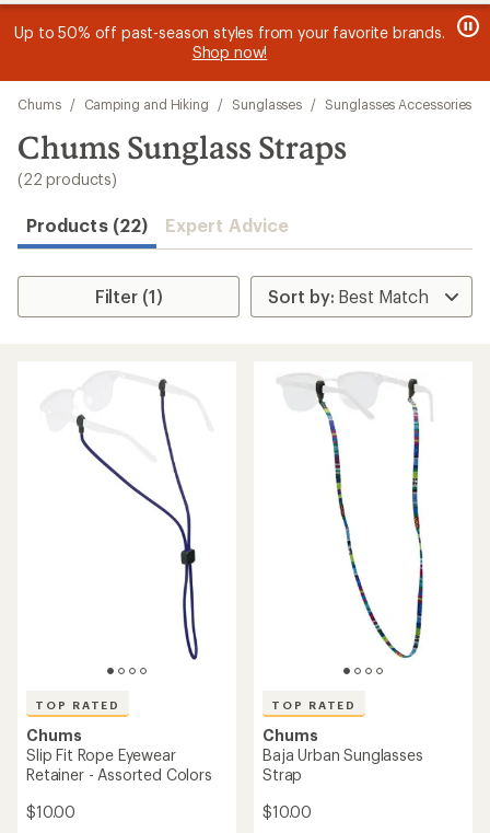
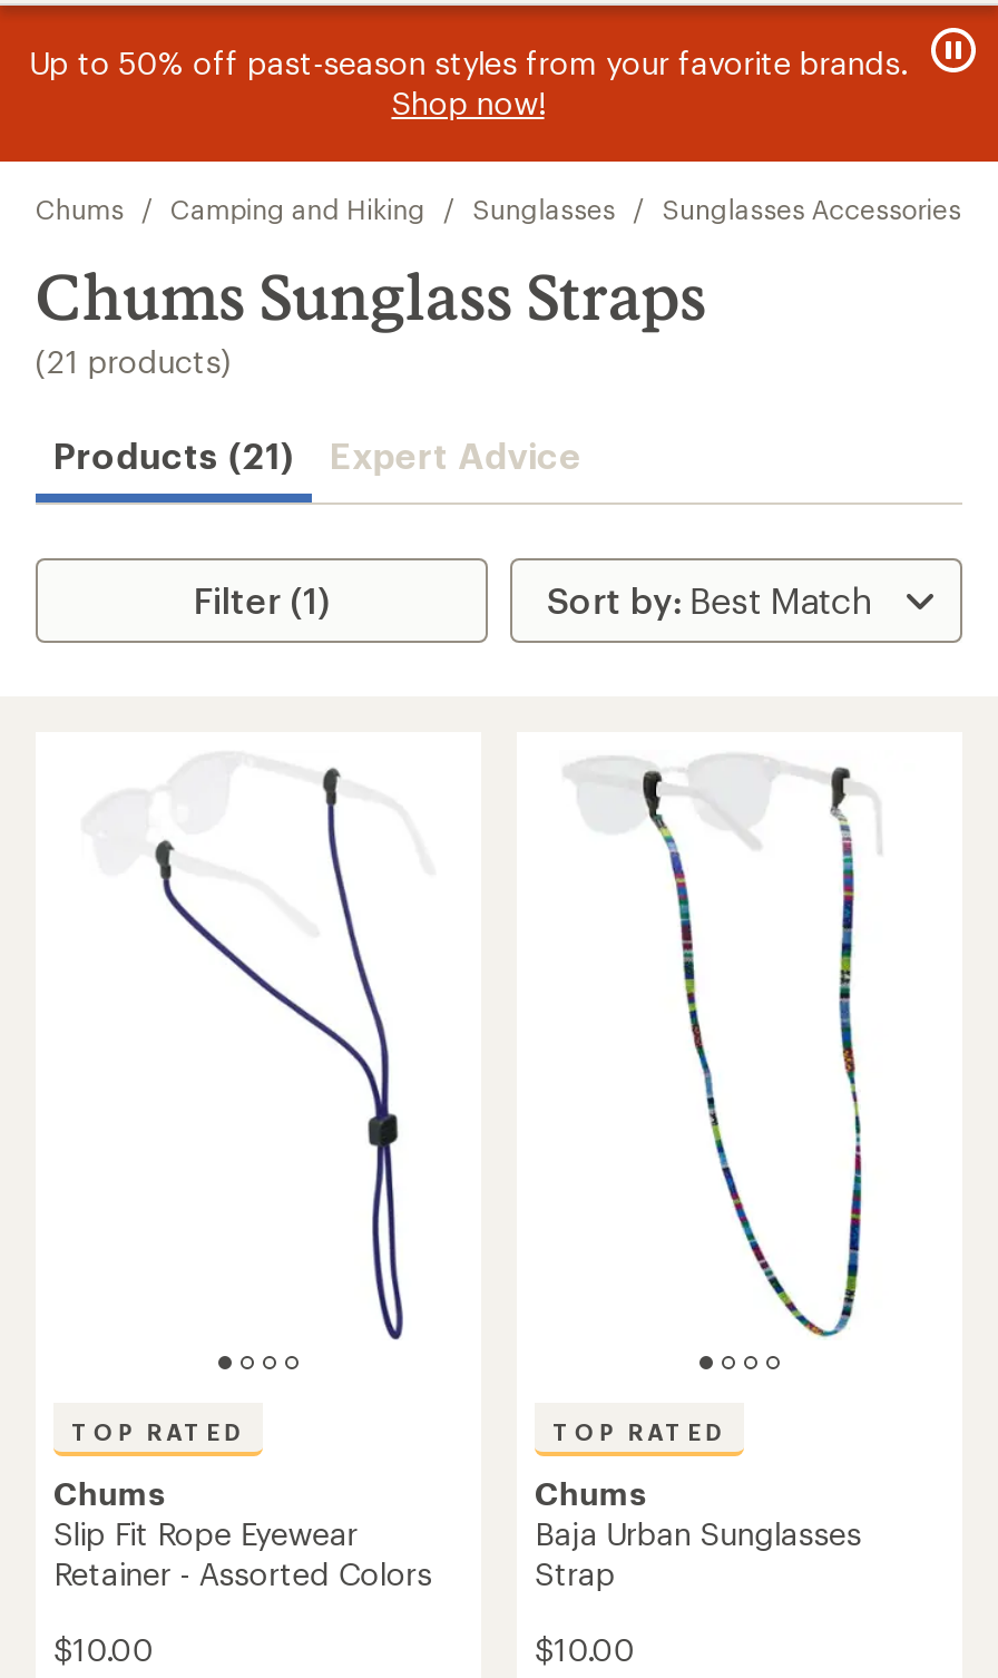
- (22 products)
+ (21 products)

- Products (22) Expert Advice
+ Products (21) Expert Advice
